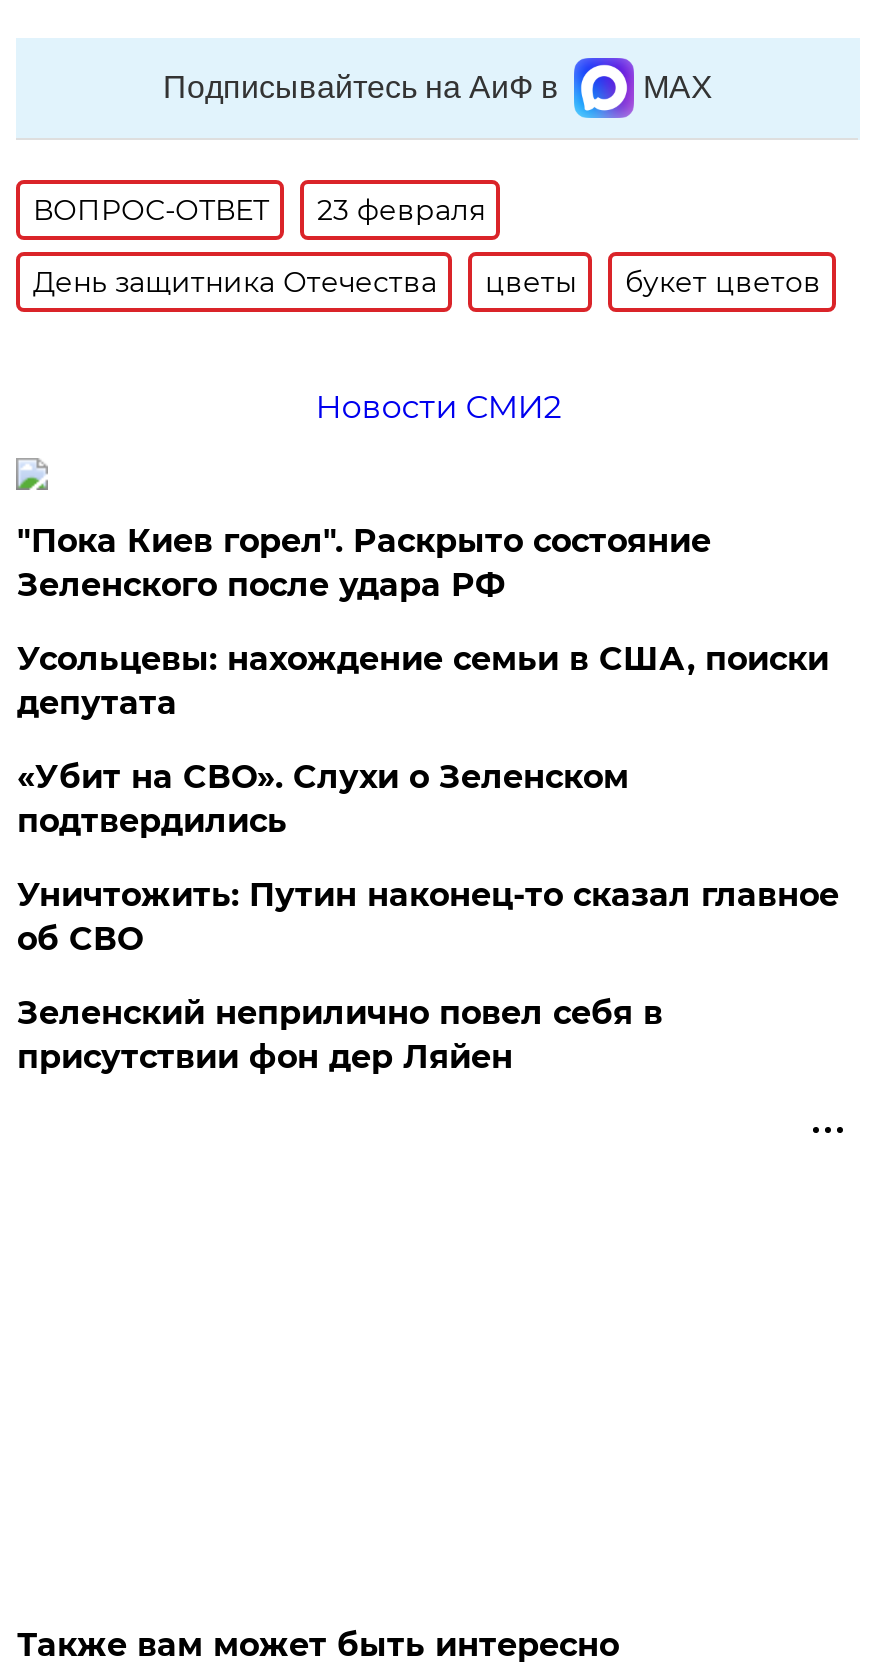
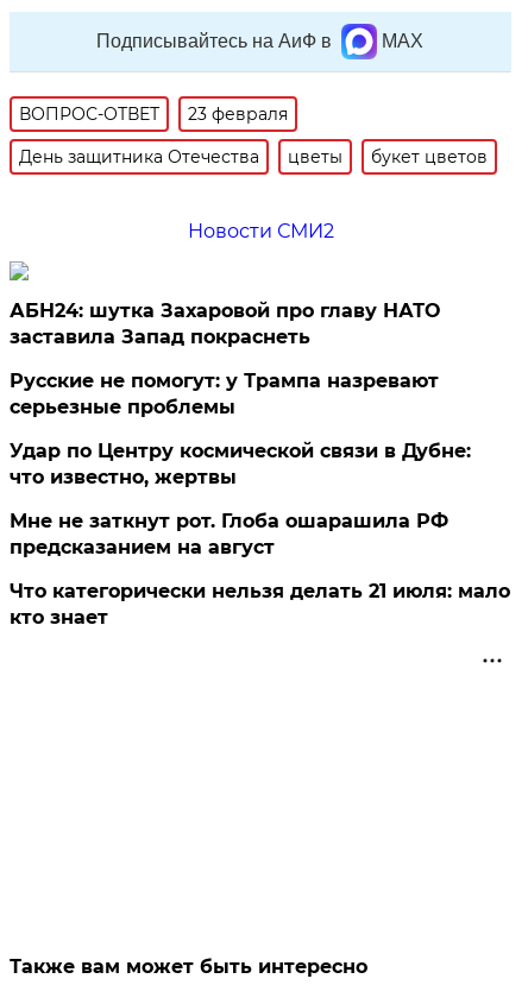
- "Пока Киев горел". Раскрыто состояние
- Зеленского после удара РФ
+ АБН24: шутка Захаровой про главу НАТО
+ заставила Запад покраснеть

- Усольцевы: нахождение семьи в США, поиски
- депутата
+ Русские не помогут: у Трампа назревают
+ серьезные проблемы

- «Убит на СВО». Слухи о Зеленском
- подтвердились
+ Удар по Центру космической связи в Дубне:
+ что известно, жертвы

- Уничтожить: Путин наконец-то сказал главное
- об СВО
+ Мне не заткнут рот. Глоба ошарашила РФ
+ предсказанием на август

- Зеленский неприлично повел cебя в
- присутствии фон дер Ляйен
+ Что категорически нельзя делать 21 июля: мало
+ кто знает
